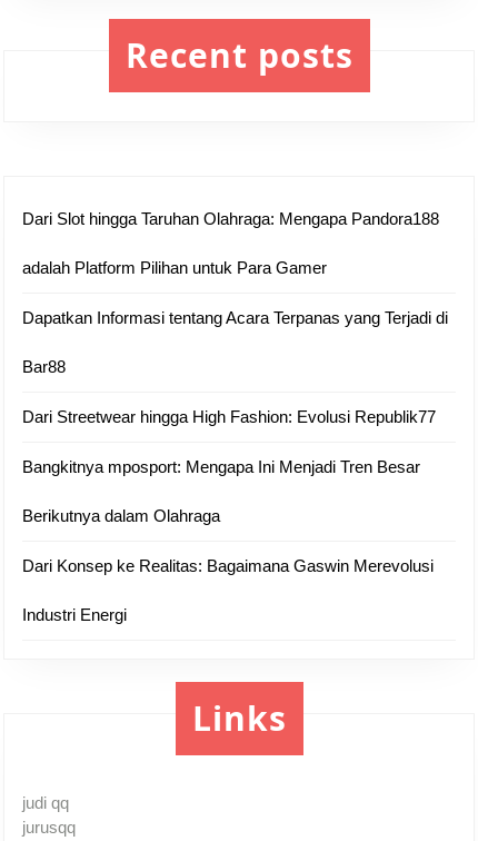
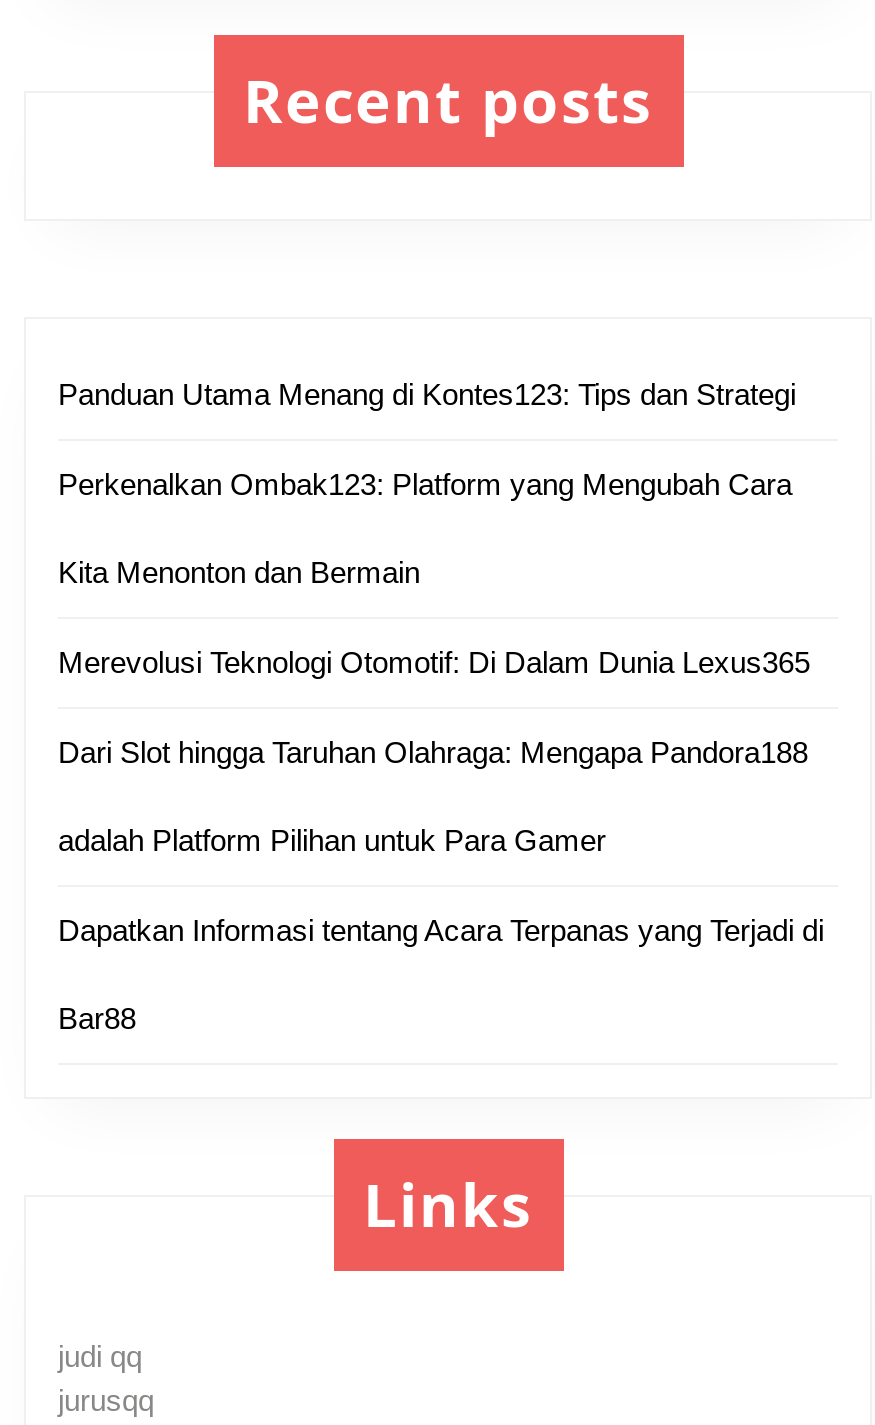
+ Panduan Utama Menang di Kontes123: Tips dan Strategi
+ Perkenalkan Ombak123: Platform yang Mengubah Cara
+ Kita Menonton dan Bermain
+ Merevolusi Teknologi Otomotif: Di Dalam Dunia Lexus365

moved down: Dari Slot hingga Taruhan Olahraga: Mengapa Pandora188 | adalah Platform Pilihan untuk Para Gamer | Dapatkan Informasi tentang Acara Terpanas yang Terjadi di | Bar88

- Dari Streetwear hingga High Fashion: Evolusi Republik77
- Bangkitnya mposport: Mengapa Ini Menjadi Tren Besar
- Berikutnya dalam Olahraga
- Dari Konsep ke Realitas: Bagaimana Gaswin Merevolusi
- Industri Energi
